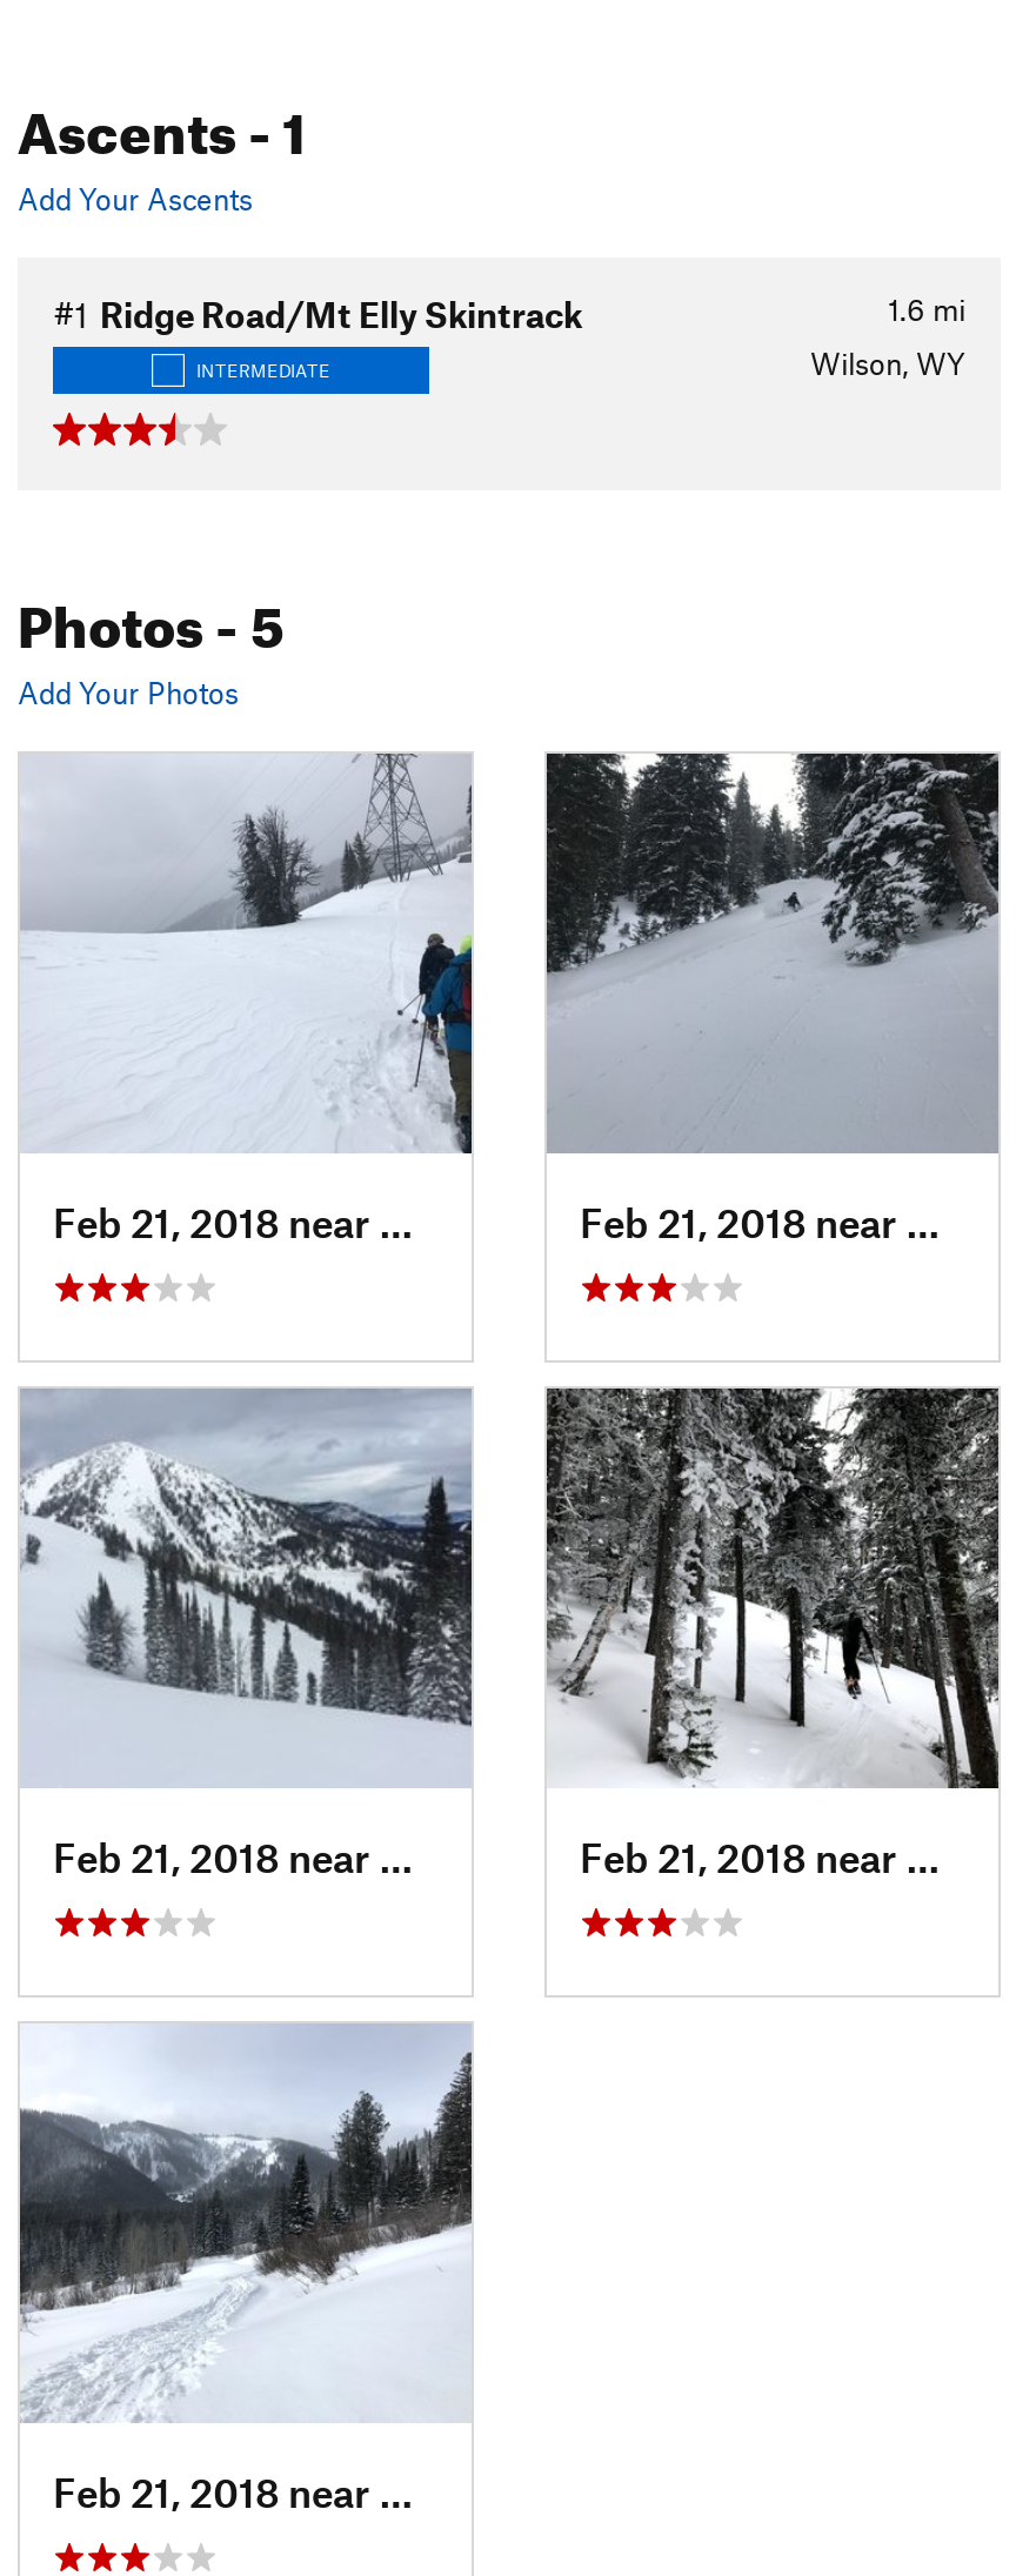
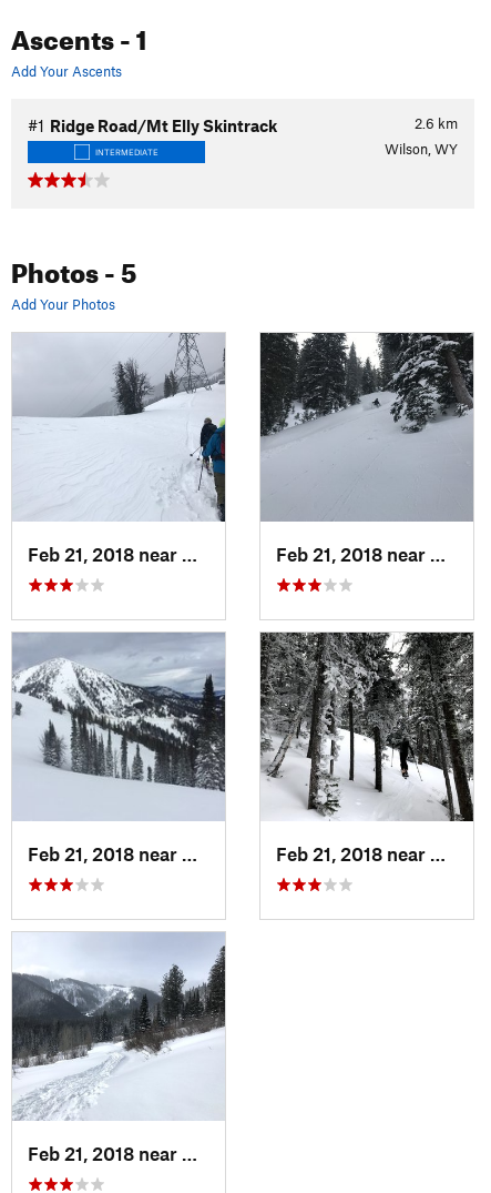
- 1.6 mi
+ 2.6 km
